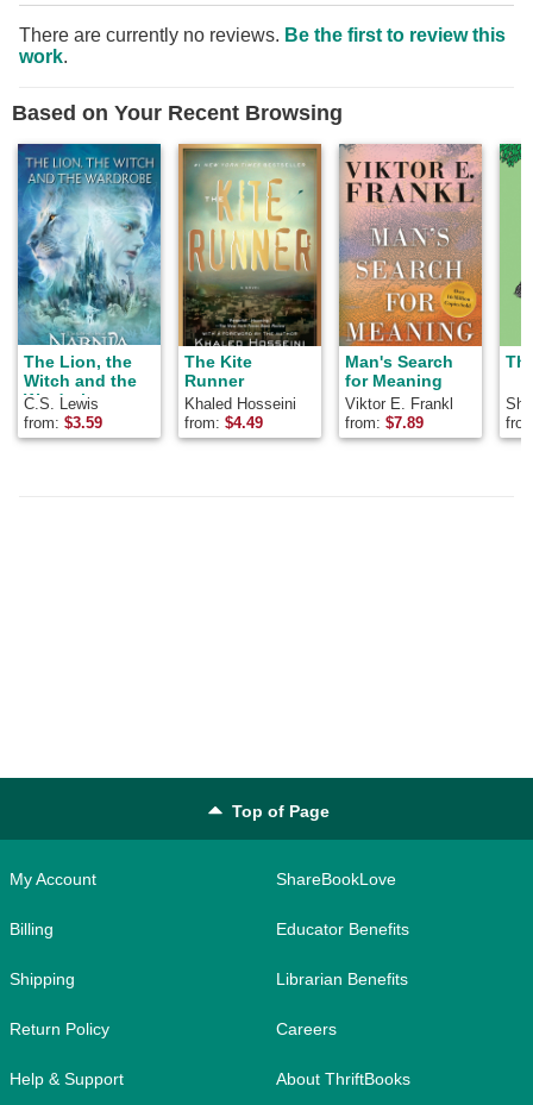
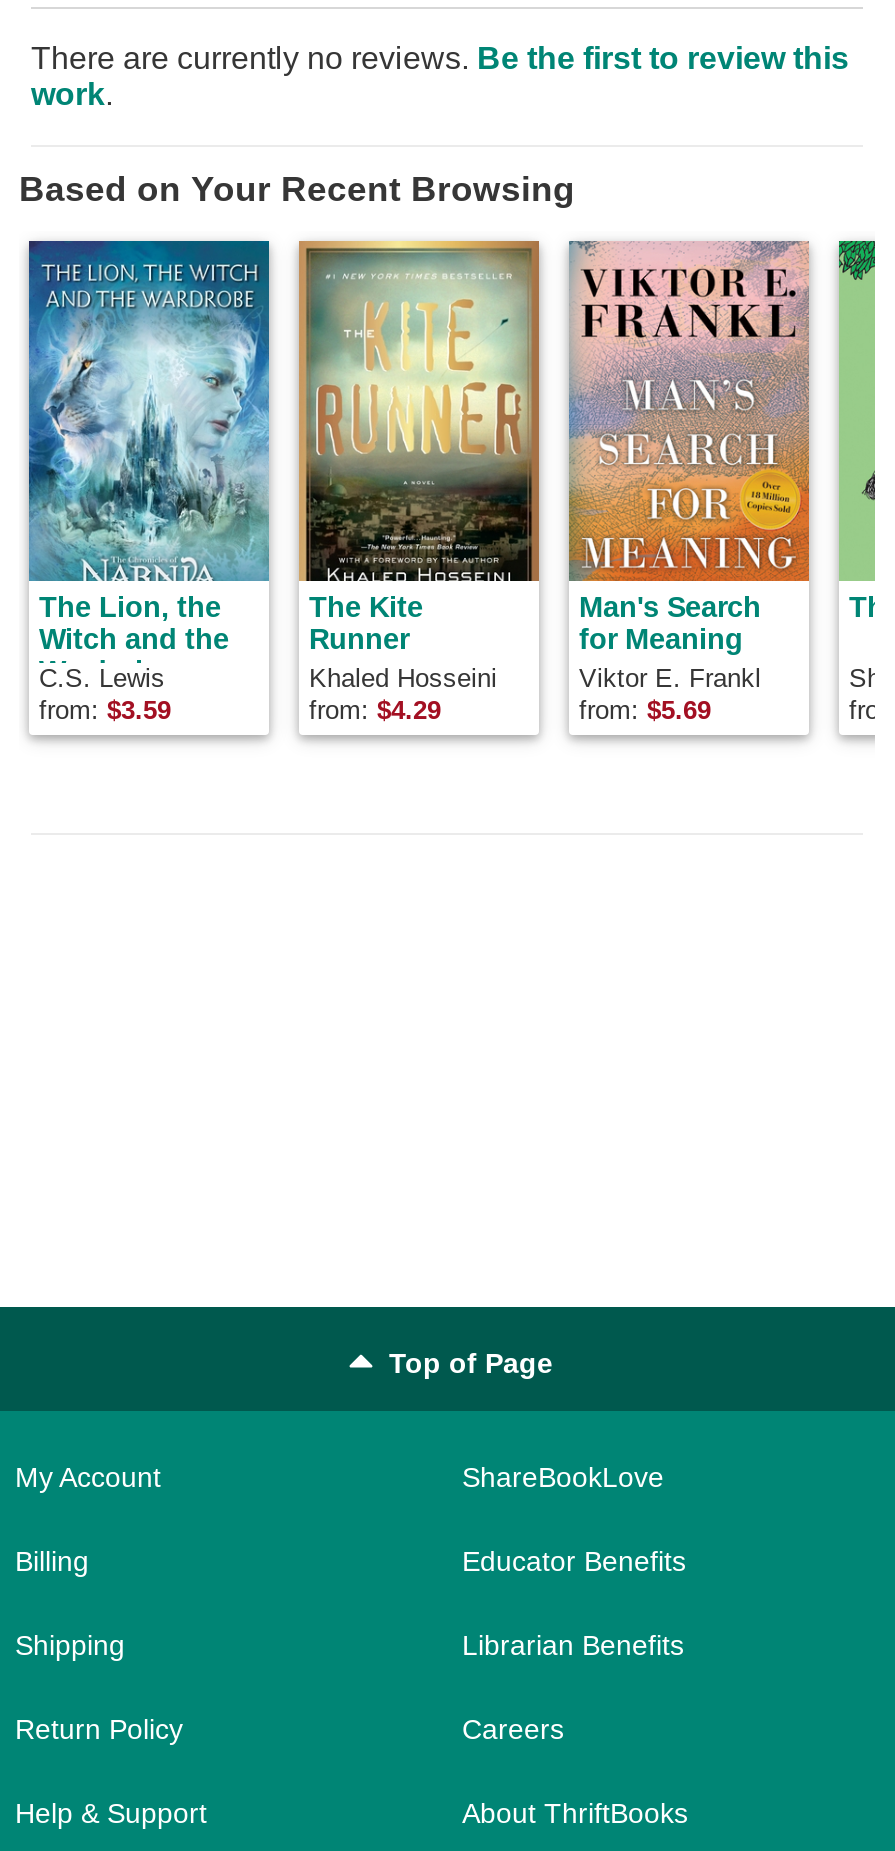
- from: $4.49
+ from: $4.29

- from: $7.89
+ from: $5.69
